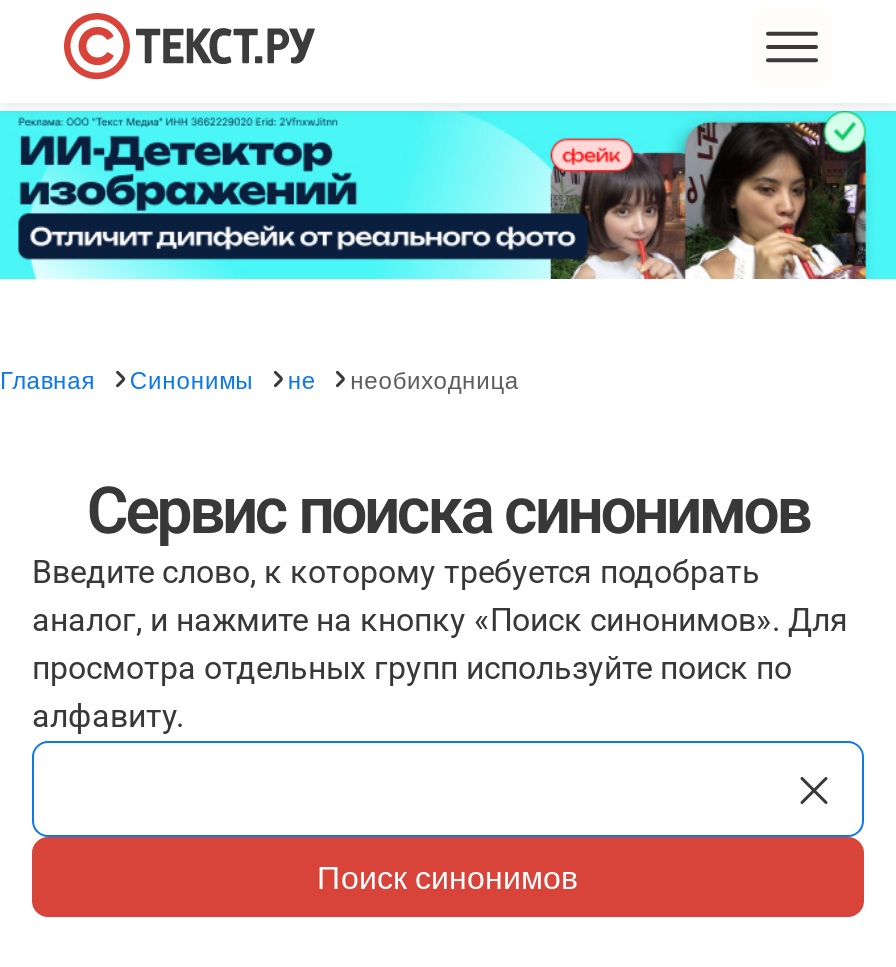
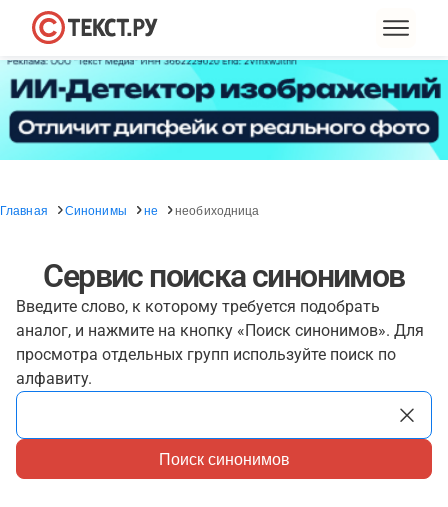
- [image]
+ [image]
